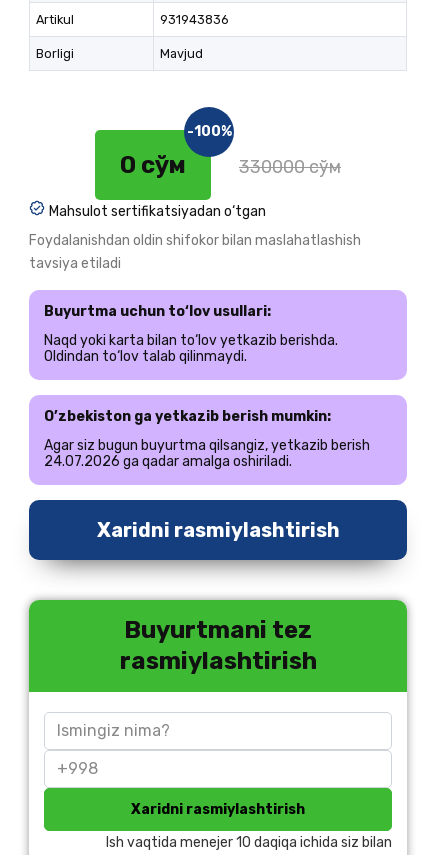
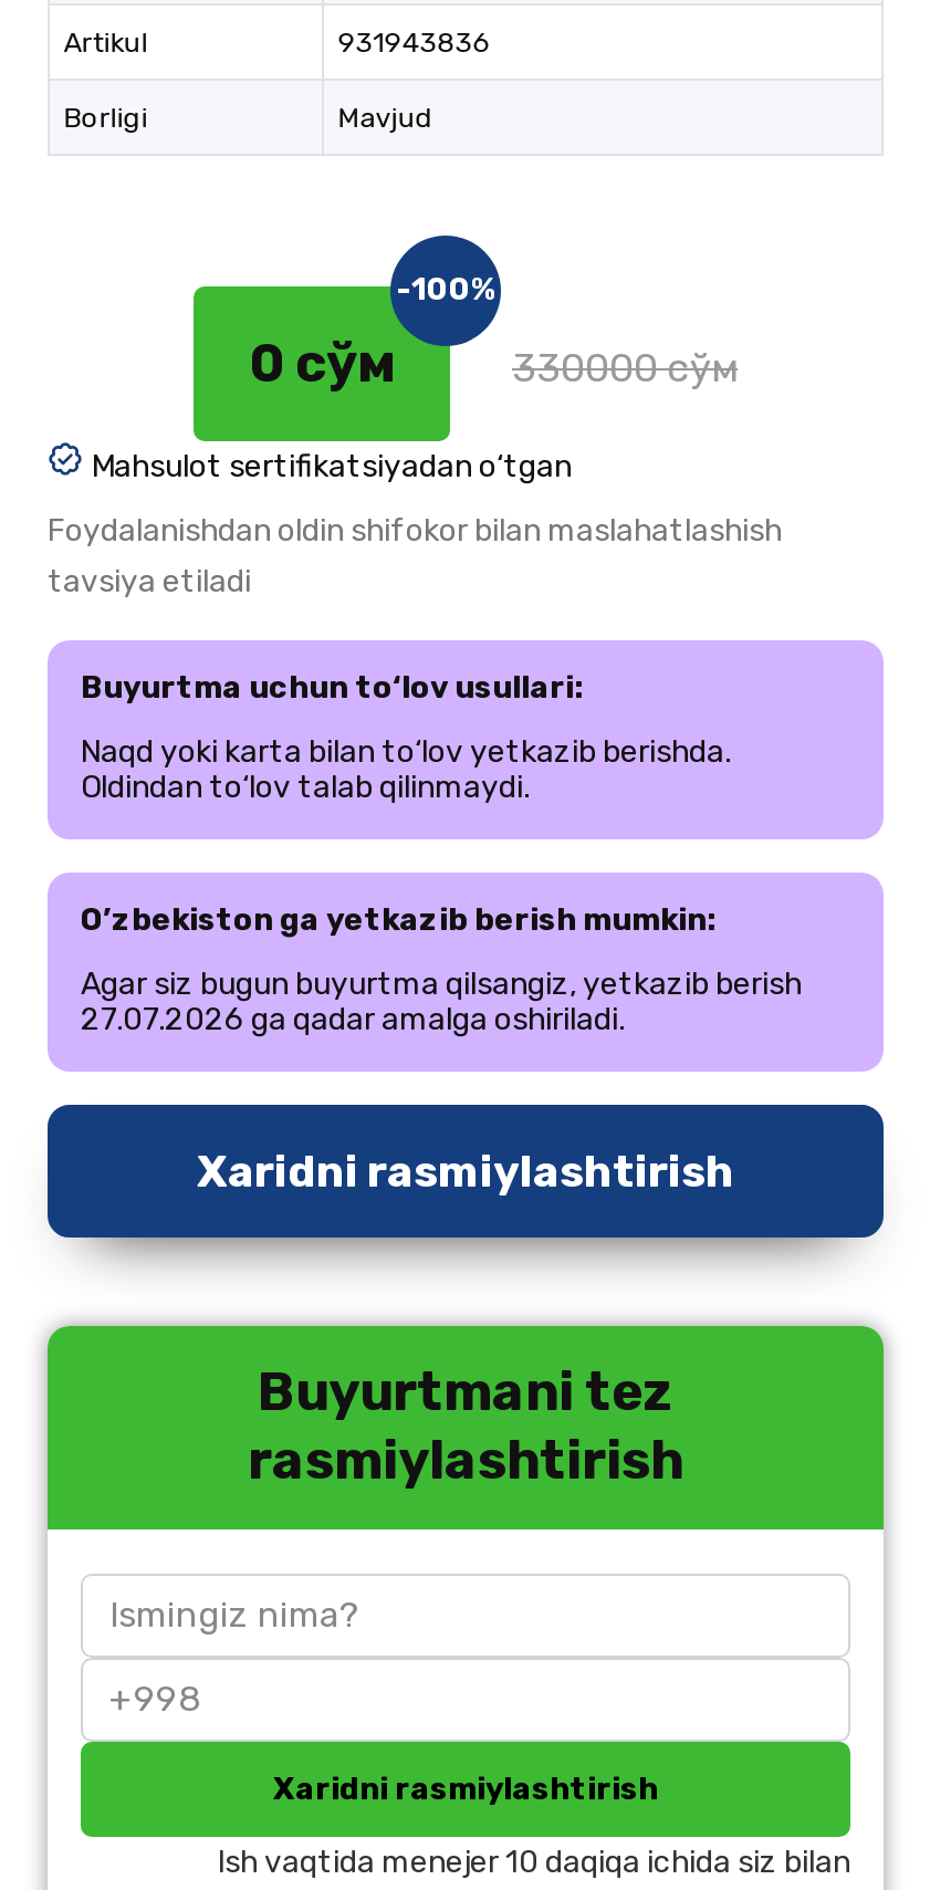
- 24.07.2026 ga qadar amalga oshiriladi.
+ 27.07.2026 ga qadar amalga oshiriladi.
